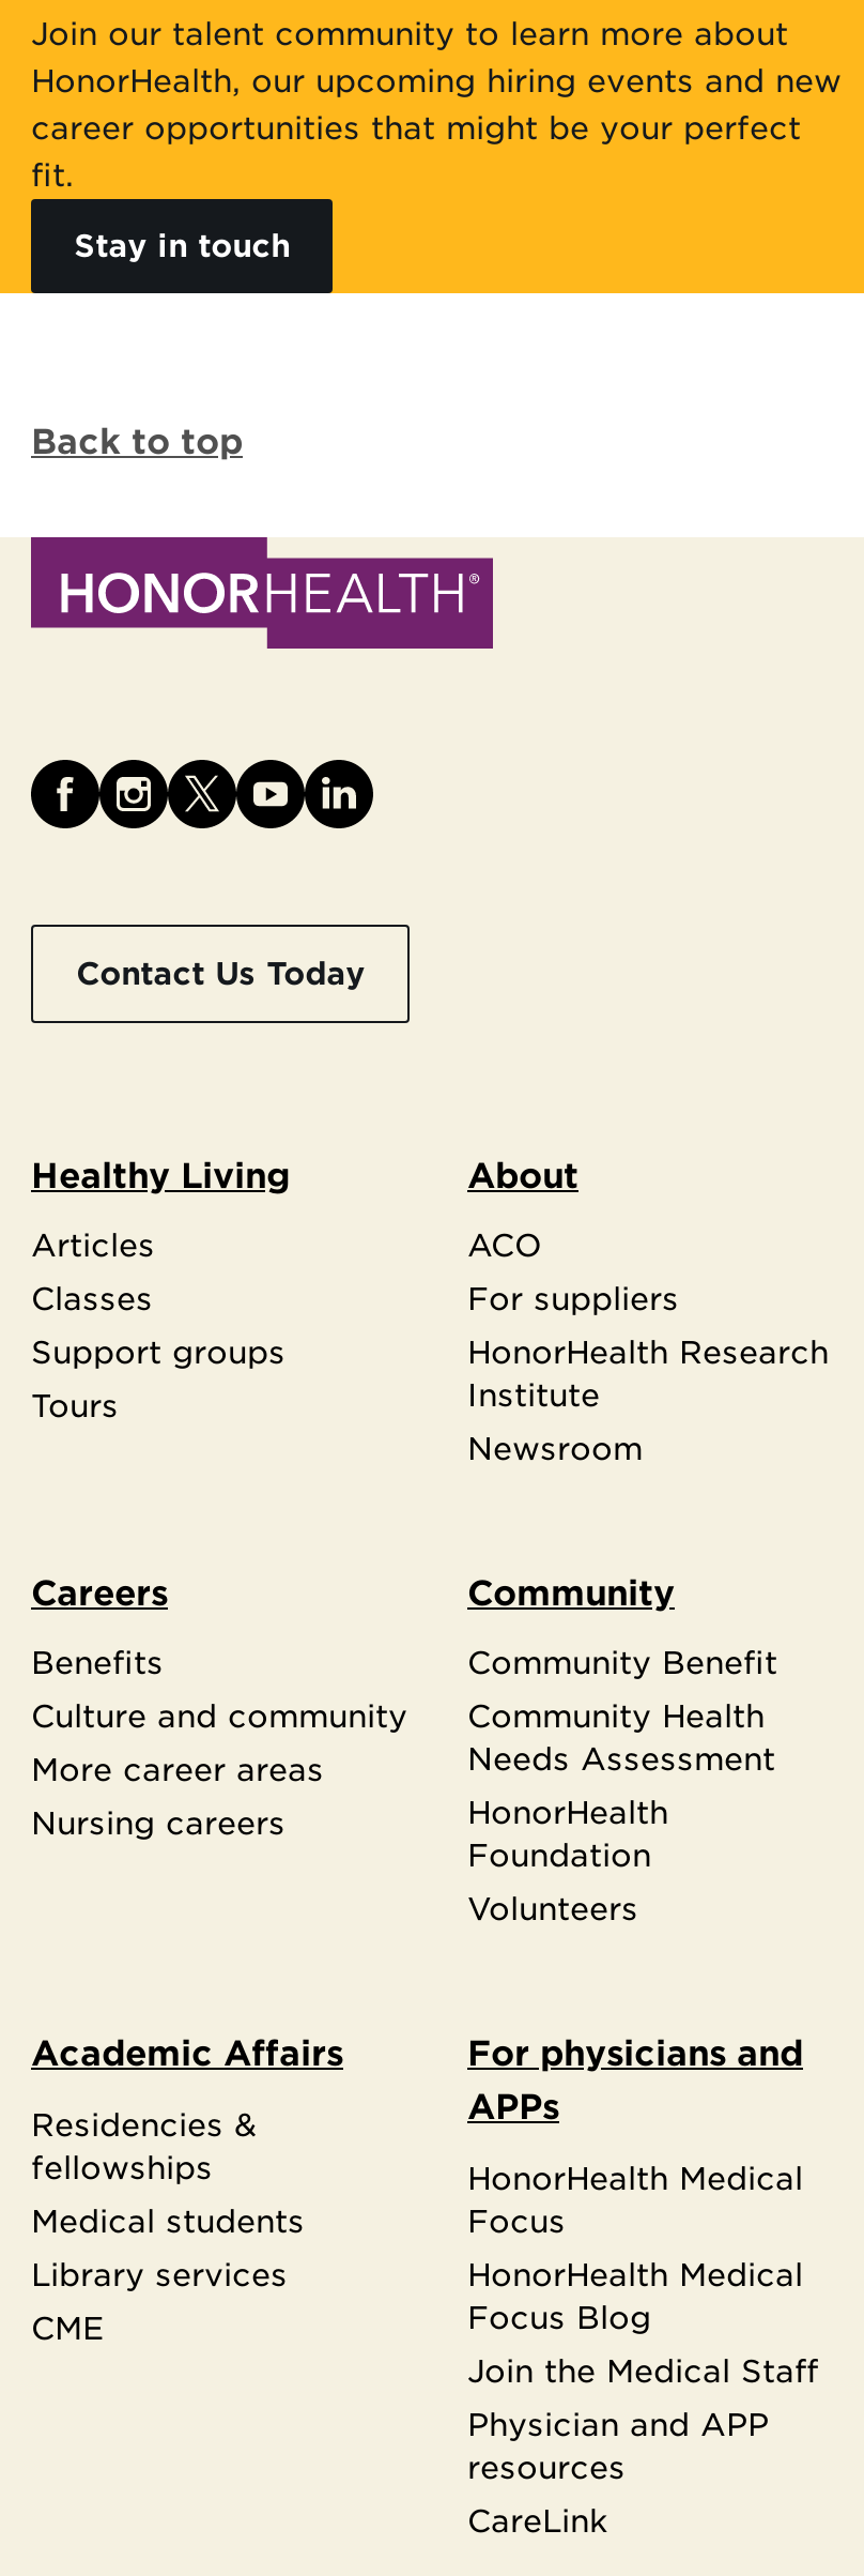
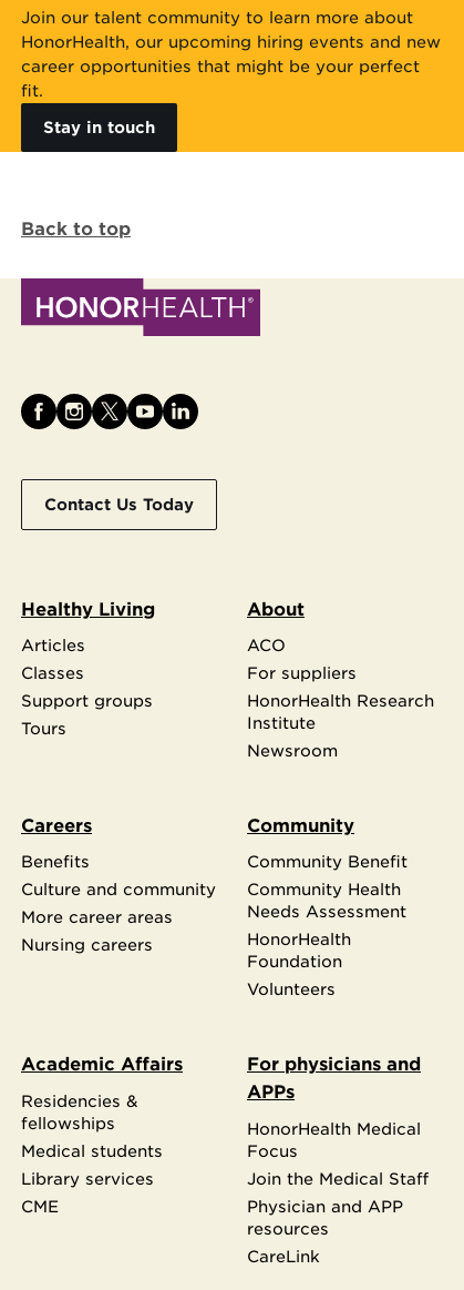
- HonorHealth Medical
- Focus Blog
